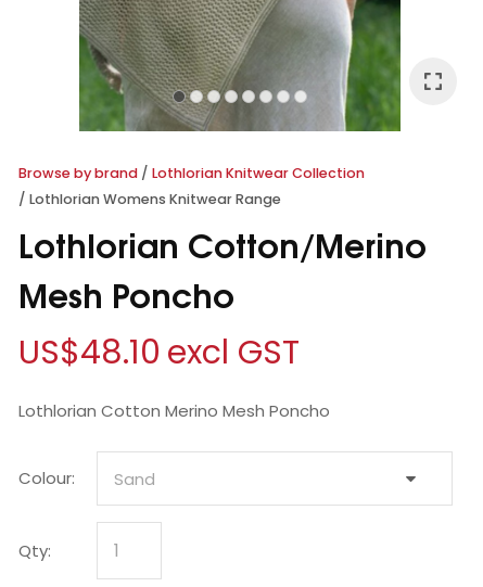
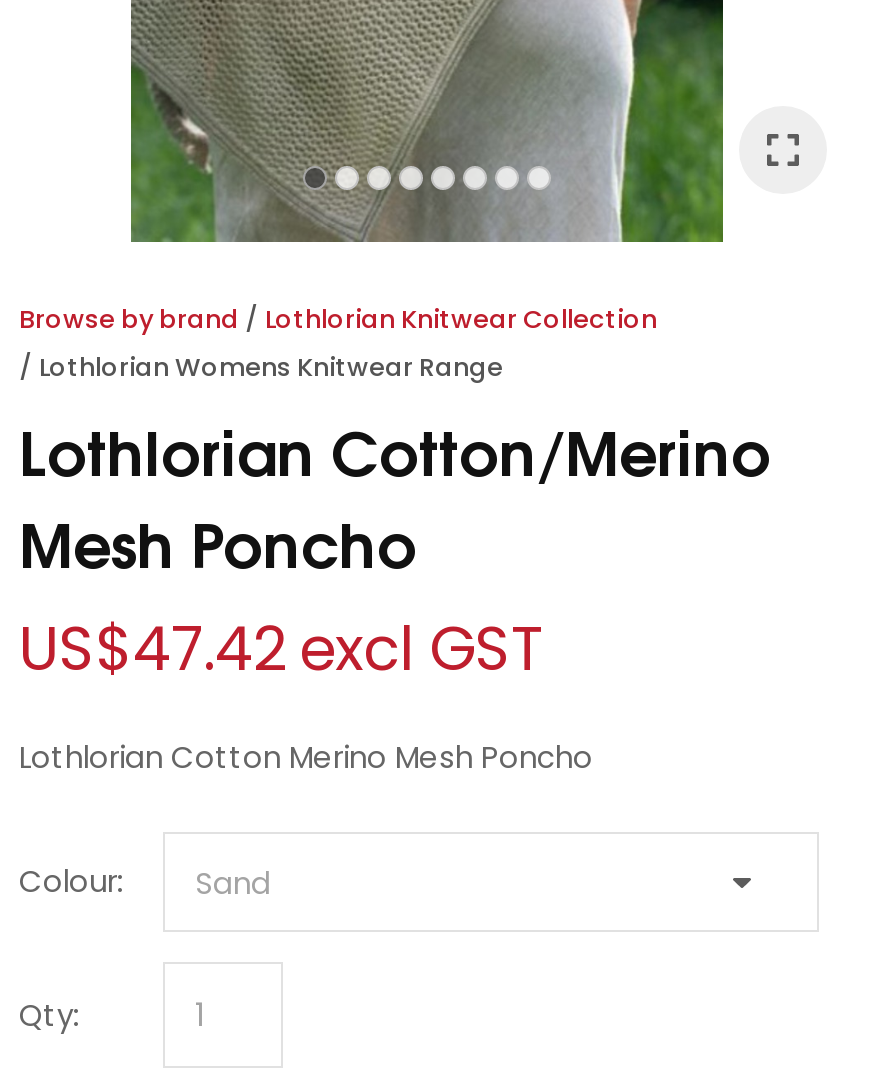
- US$48.10 excl GST
+ US$47.42 excl GST
